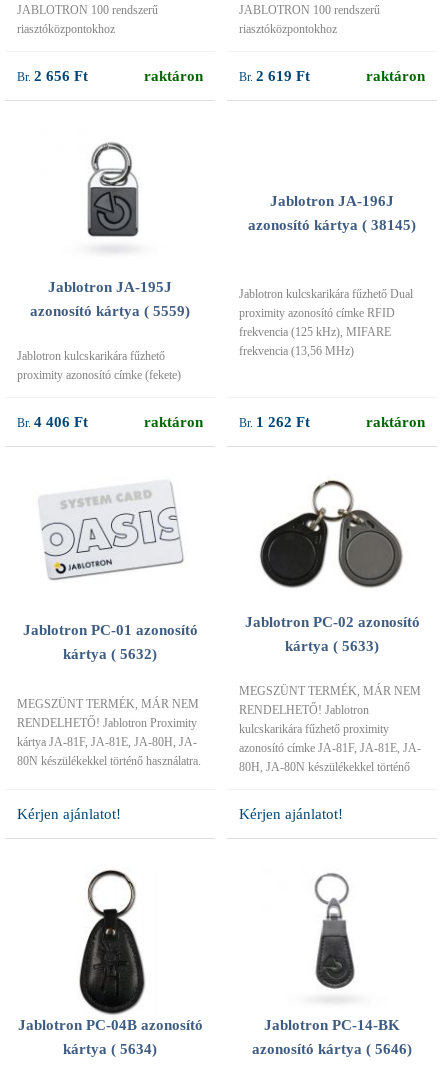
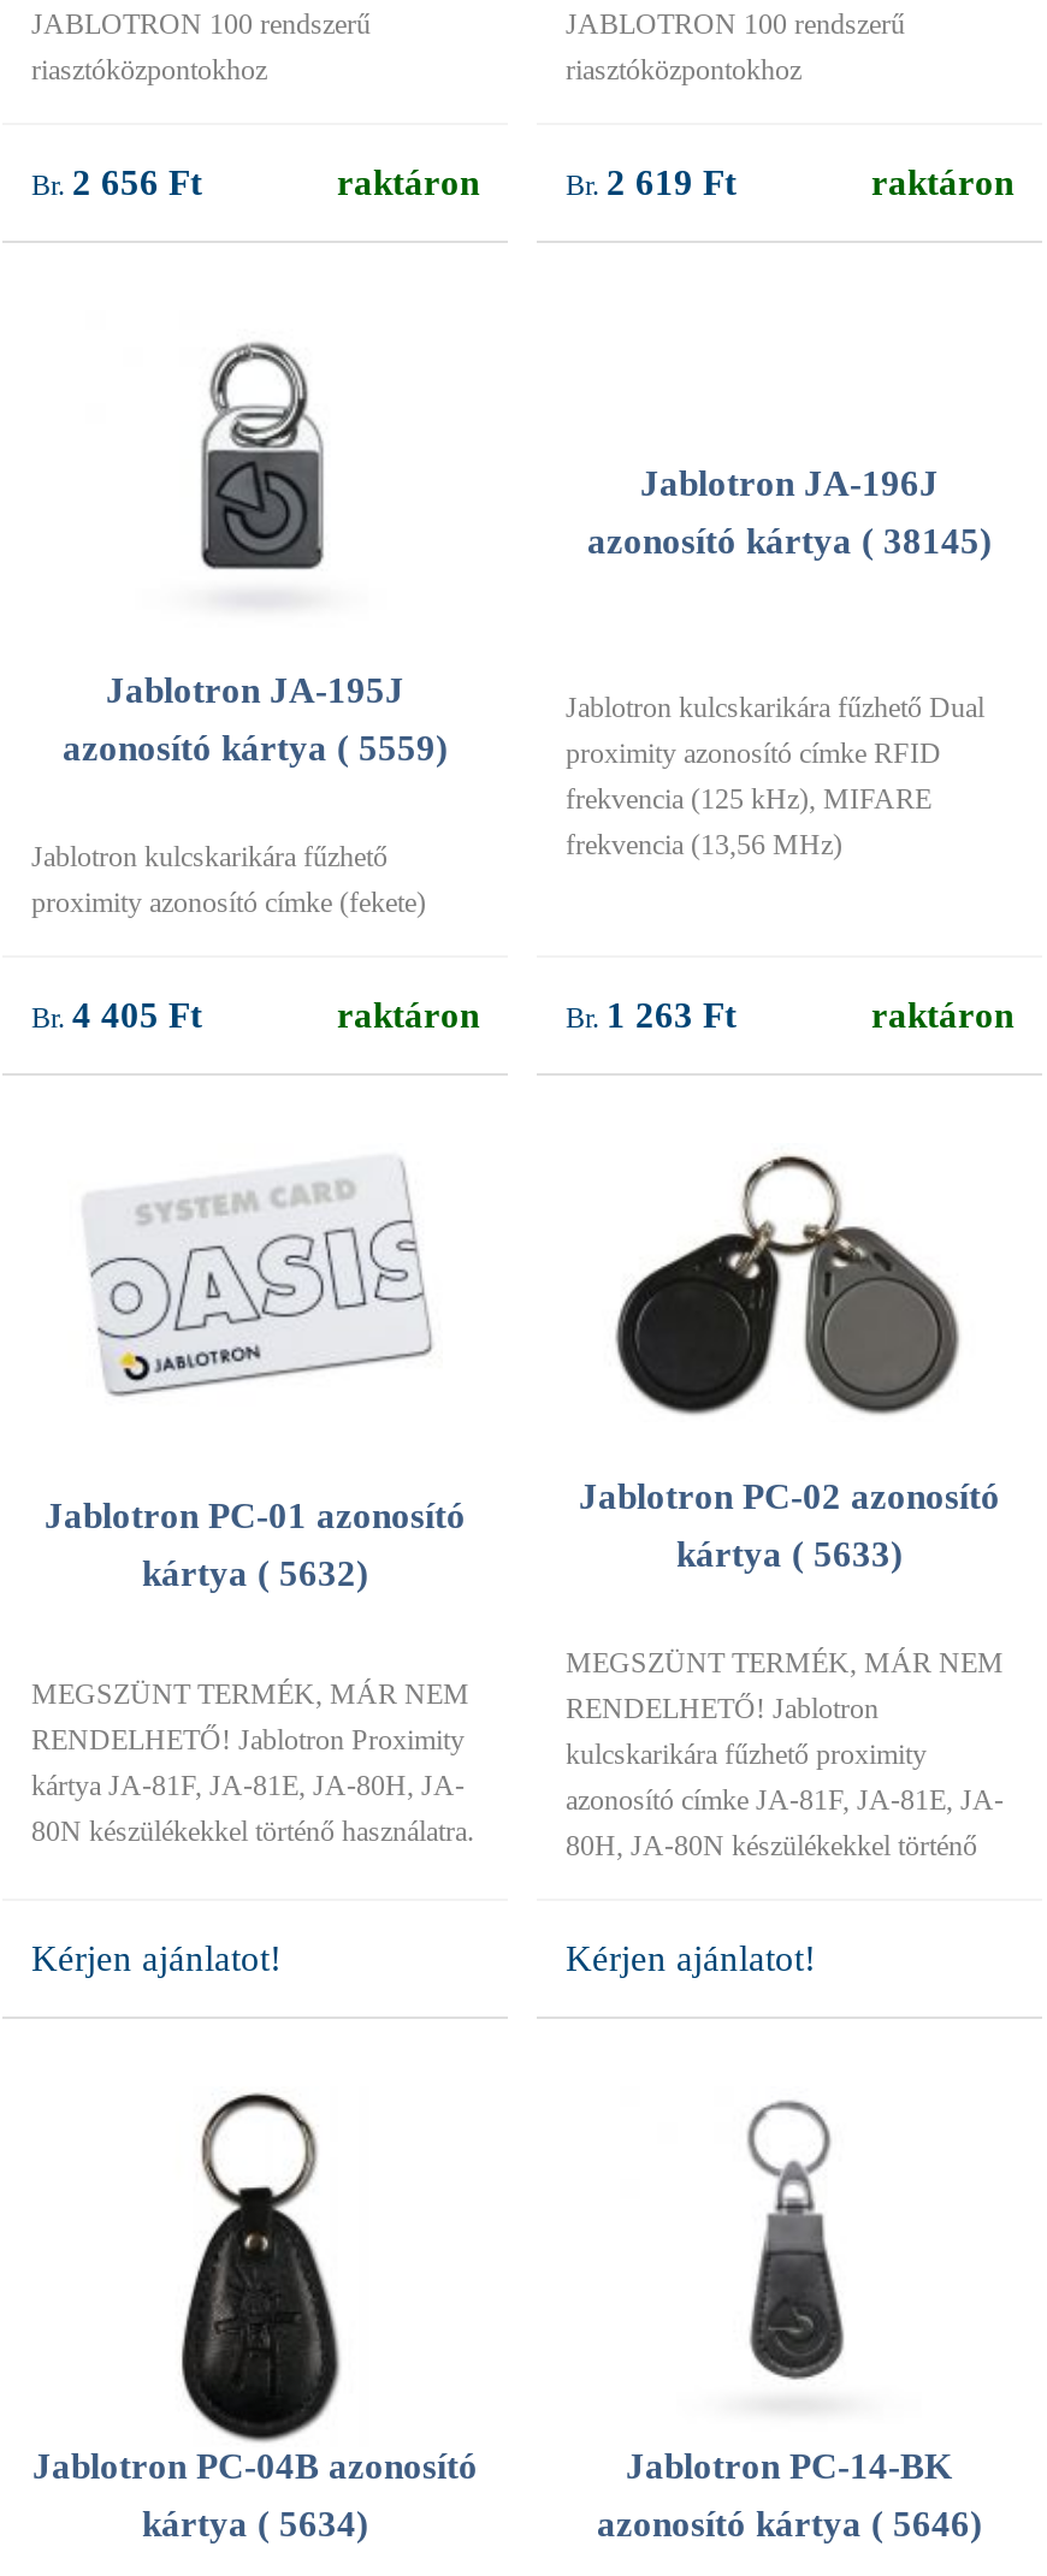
- 4 406 Ft
+ 4 405 Ft

- 1 262 Ft
+ 1 263 Ft
